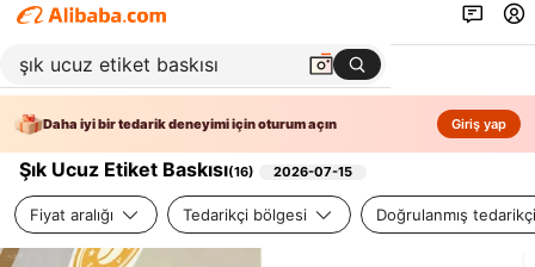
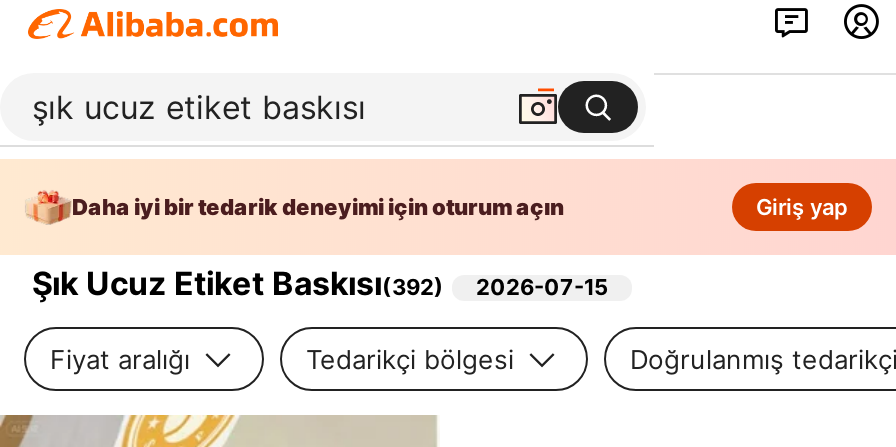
- Şık Ucuz Etiket Baskısı(16)
+ Şık Ucuz Etiket Baskısı(392)
